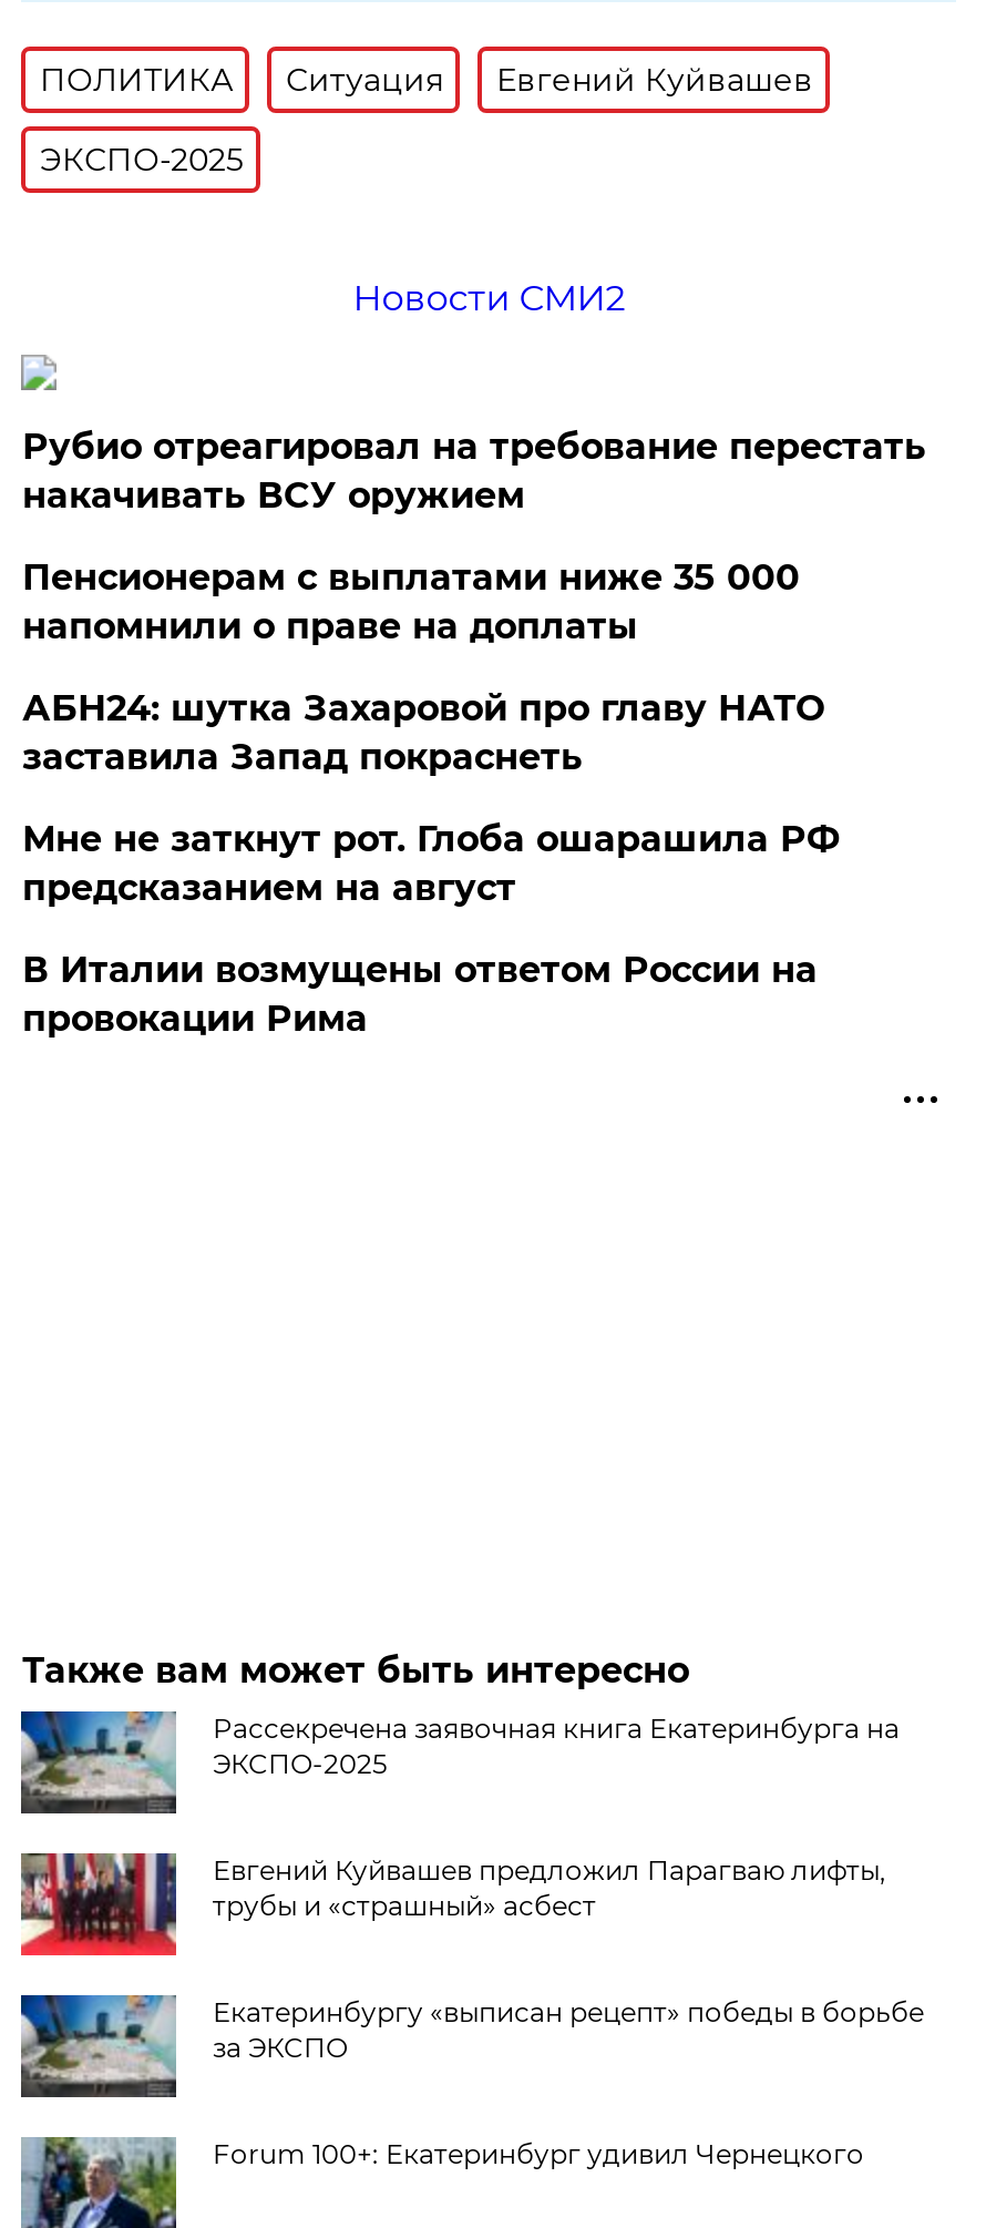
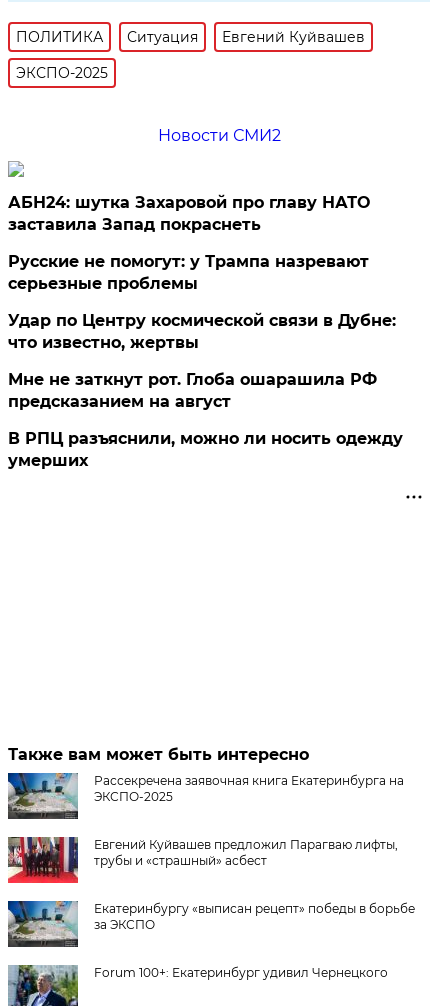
- Рубио отреагировал на требование перестать
- накачивать ВСУ оружием
- Пенсионерам с выплатами ниже 35 000
- напомнили о праве на доплаты

moved up: АБН24: шутка Захаровой про главу НАТО | заставила Запад покраснеть

+ Русские не помогут: у Трампа назревают
+ серьезные проблемы
+ Удар по Центру космической связи в Дубне:
+ что известно, жертвы

- В Италии возмущены ответом России на
- провокации Рима
+ В РПЦ разъяснили, можно ли носить одежду
+ умерших
